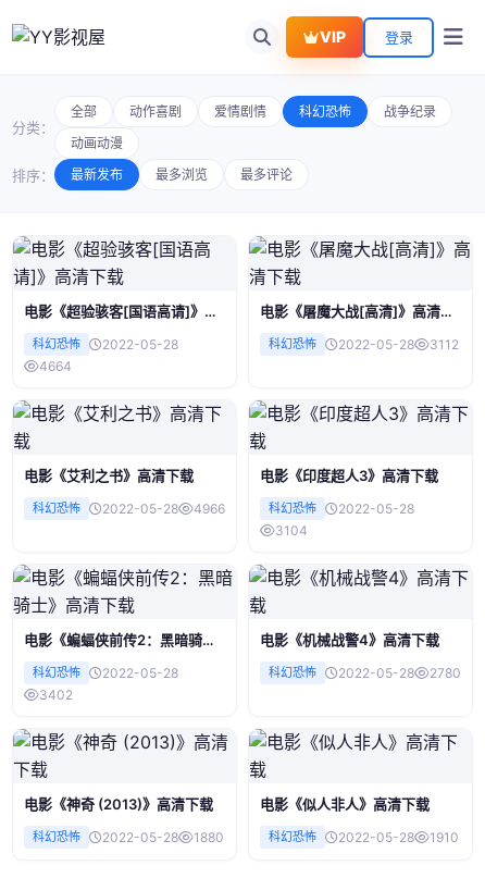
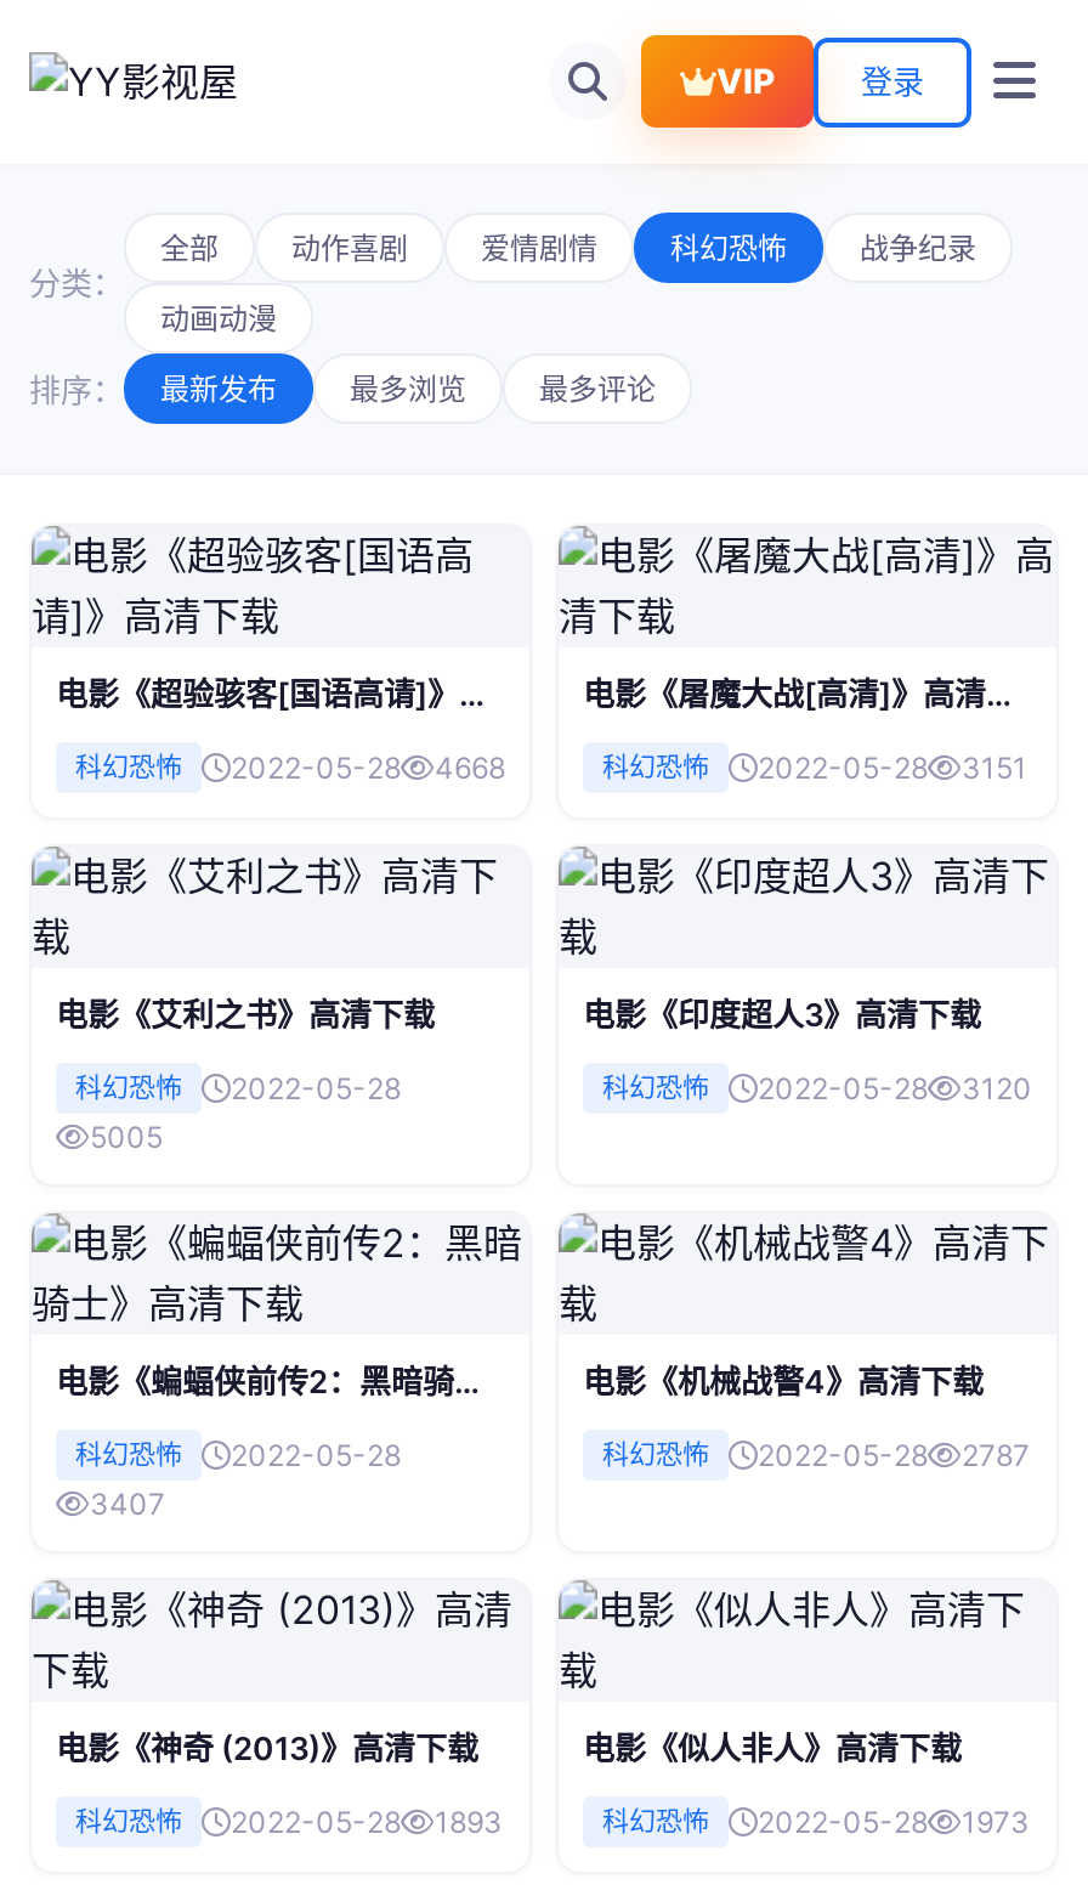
- 科幻恐怖 2022-05-28 3112
+ 科幻恐怖 2022-05-28 3151

- 4664
+ 4668

- 4966
+ 5005

- 3104
+ 3120

- 科幻恐怖 2022-05-28 2780
+ 科幻恐怖 2022-05-28 2787

- 3402
+ 3407

- 科幻恐怖 2022-05-28 1880
+ 科幻恐怖 2022-05-28 1893

- 科幻恐怖 2022-05-28 1910
+ 科幻恐怖 2022-05-28 1973
